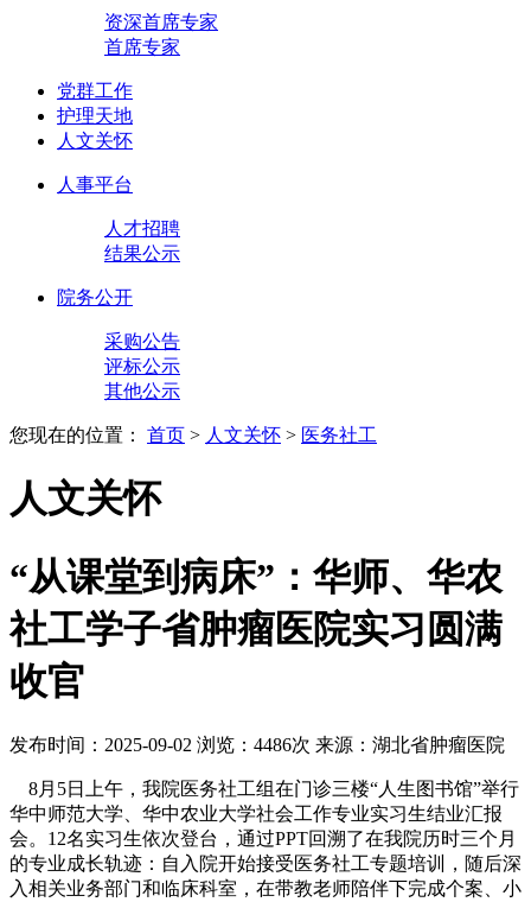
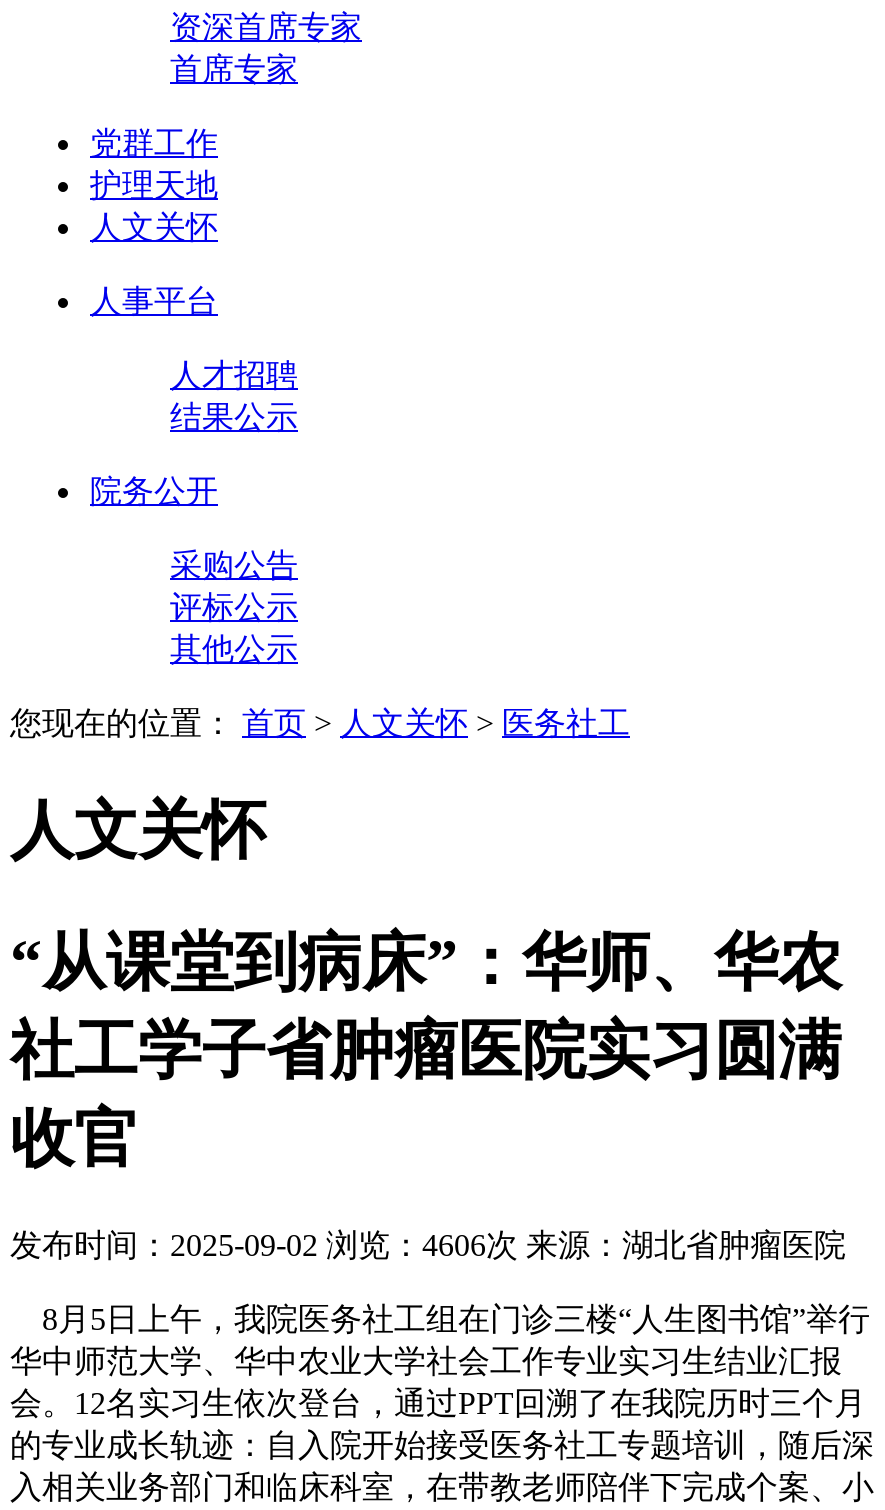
- 发布时间：2025-09-02 浏览：4486次 来源：湖北省肿瘤医院
+ 发布时间：2025-09-02 浏览：4606次 来源：湖北省肿瘤医院
